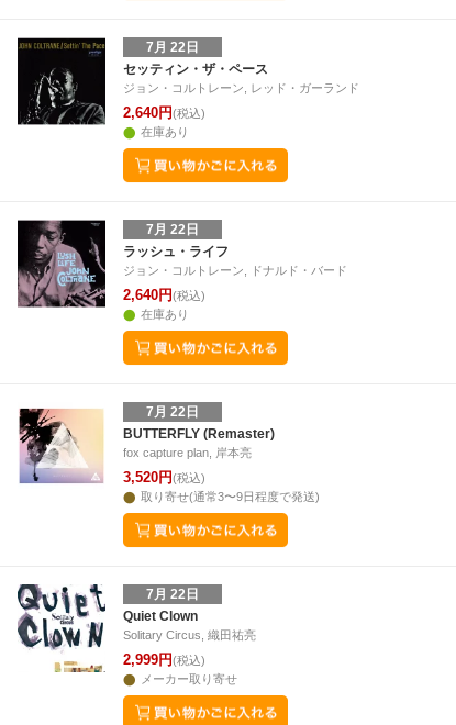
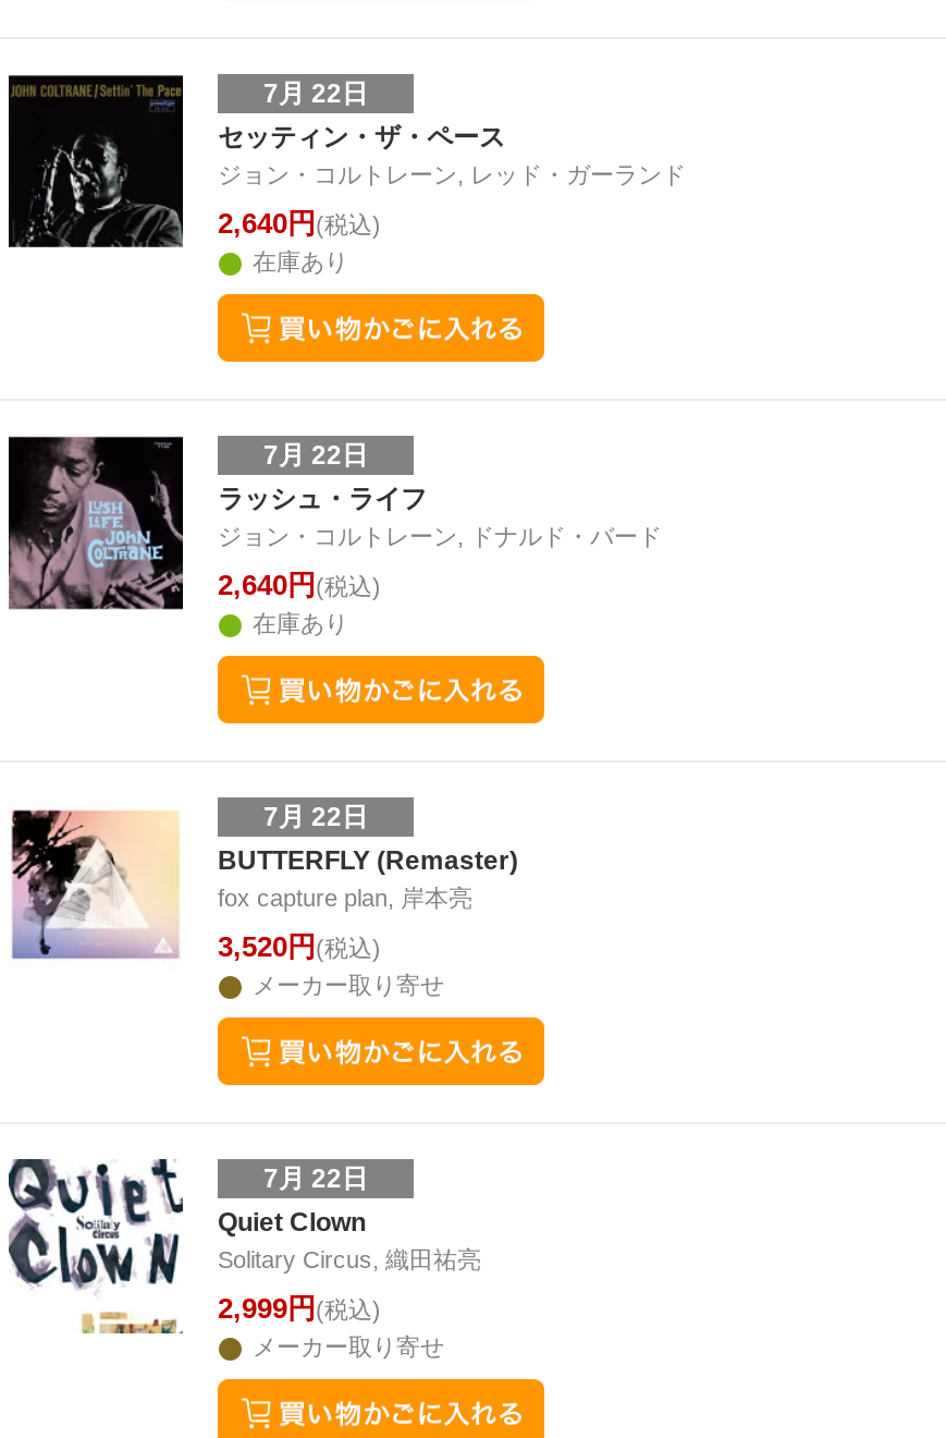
- 取り寄せ(通常3〜9日程度で発送)
+ メーカー取り寄せ
